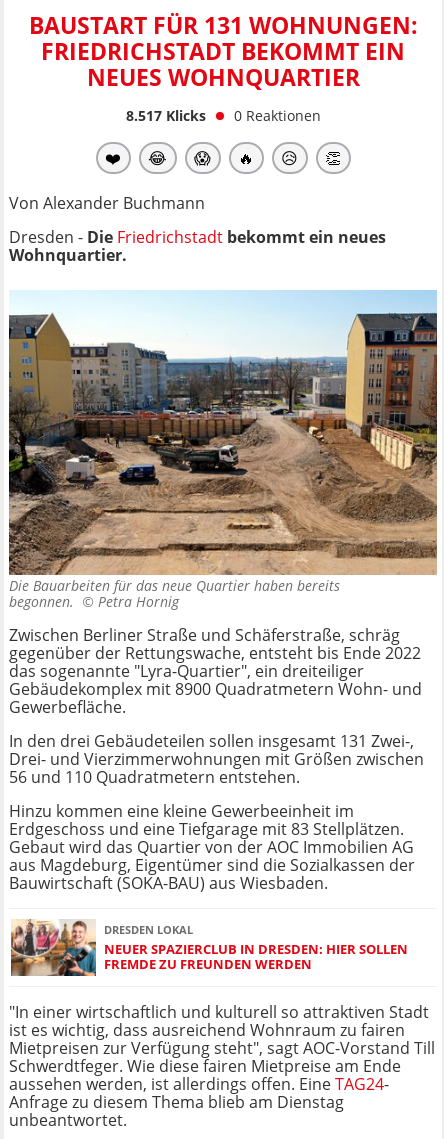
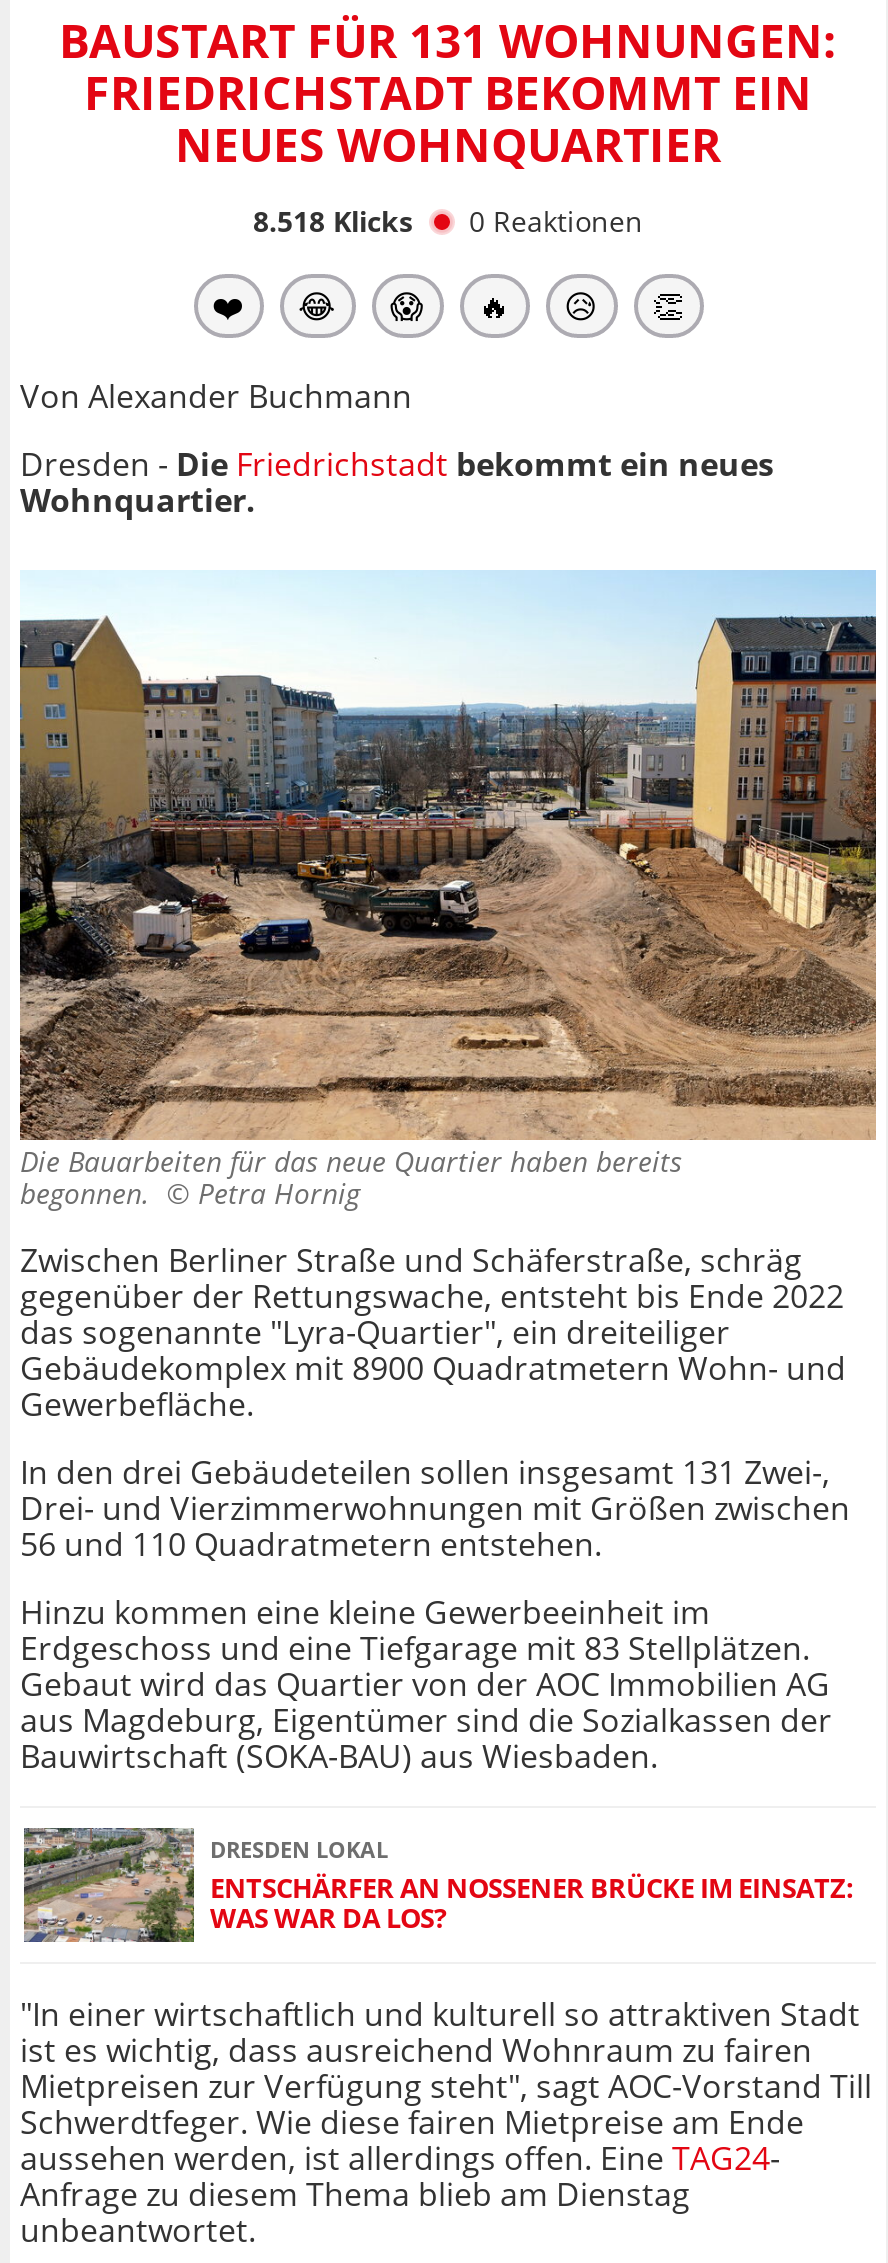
- 8.517 Klicks 0 Reaktionen
+ 8.518 Klicks 0 Reaktionen

- [image]
- NEUER SPAZIERCLUB IN DRESDEN: HIER SOLLEN
- FREMDE ZU FREUNDEN WERDEN
+ [image]
+ ENTSCHÄRFER AN NOSSENER BRÜCKE IM EINSATZ:
+ WAS WAR DA LOS?
